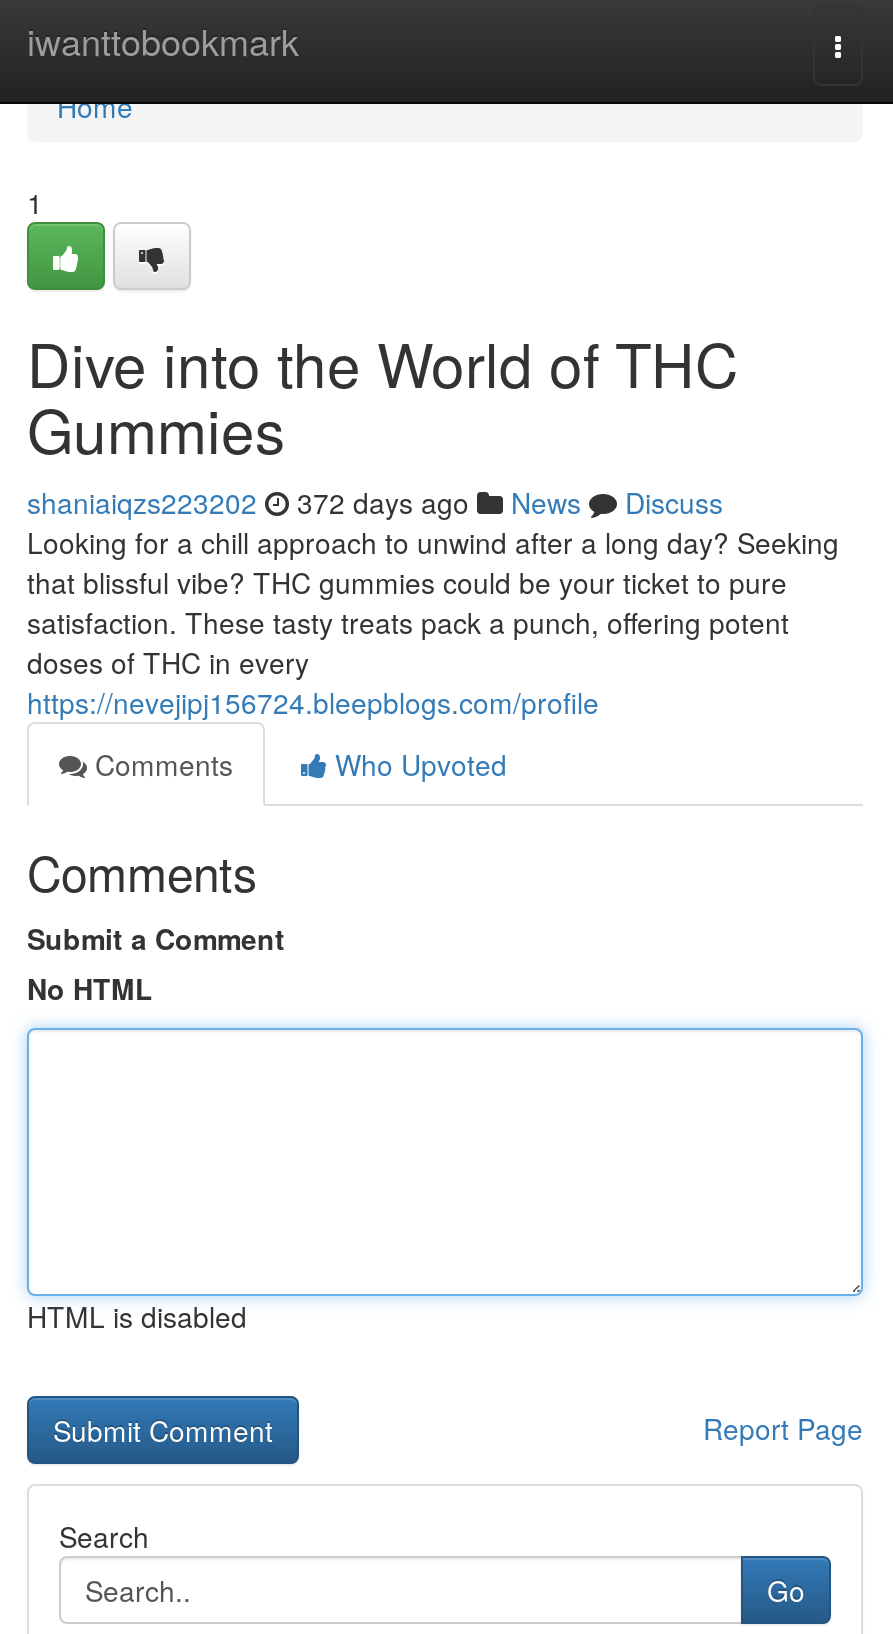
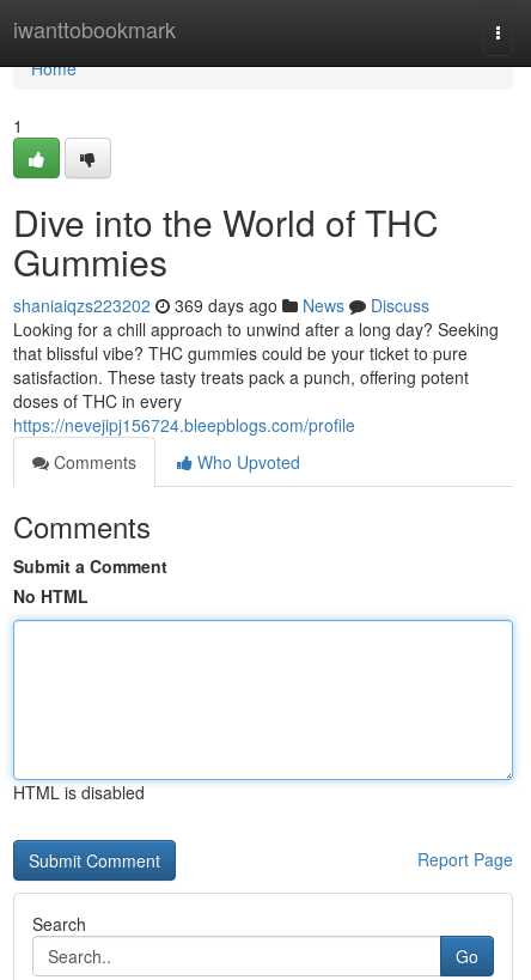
- shaniaiqzs223202 372 days ago News Discuss
+ shaniaiqzs223202 369 days ago News Discuss
